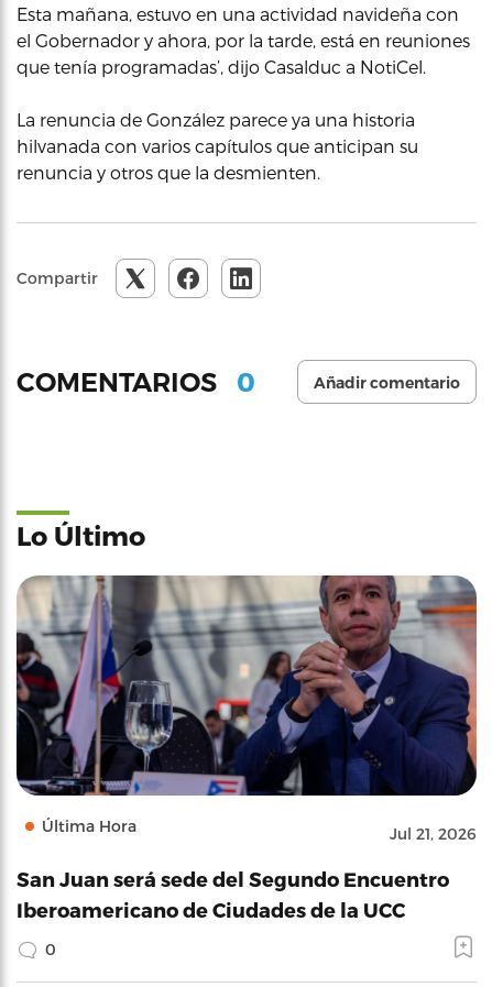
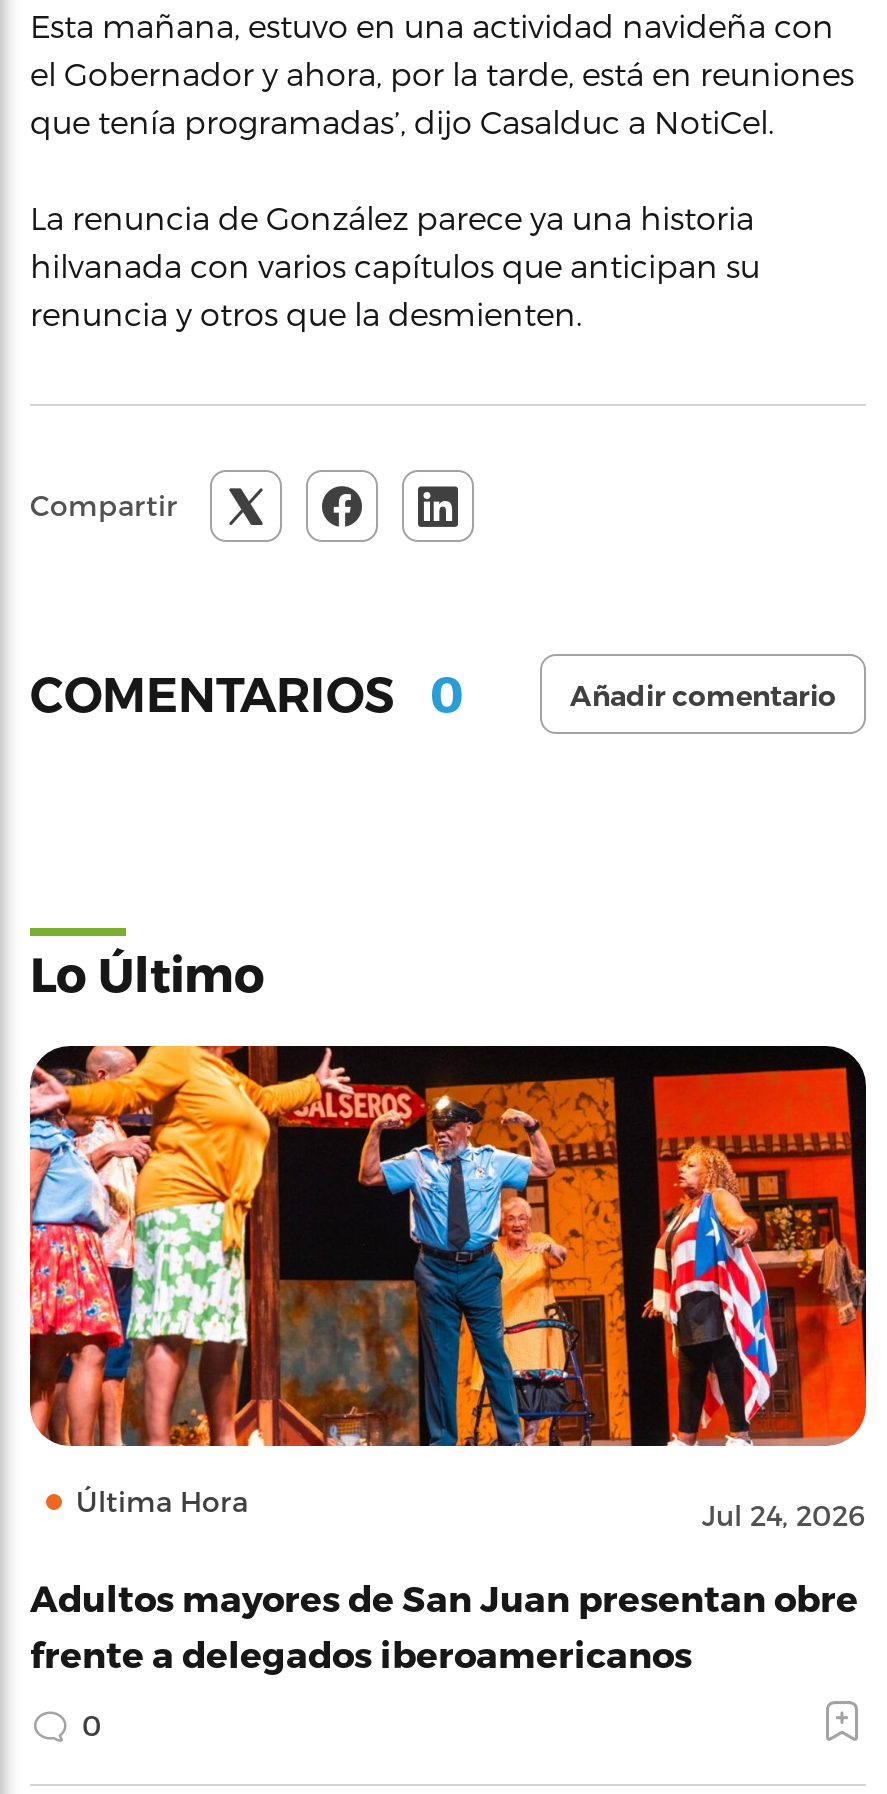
- [image]
- Jul 21, 2026
+ [image]
+ Jul 24, 2026

- San Juan será sede del Segundo Encuentro
- Iberoamericano de Ciudades de la UCC
+ Adultos mayores de San Juan presentan obre
+ frente a delegados iberoamericanos
